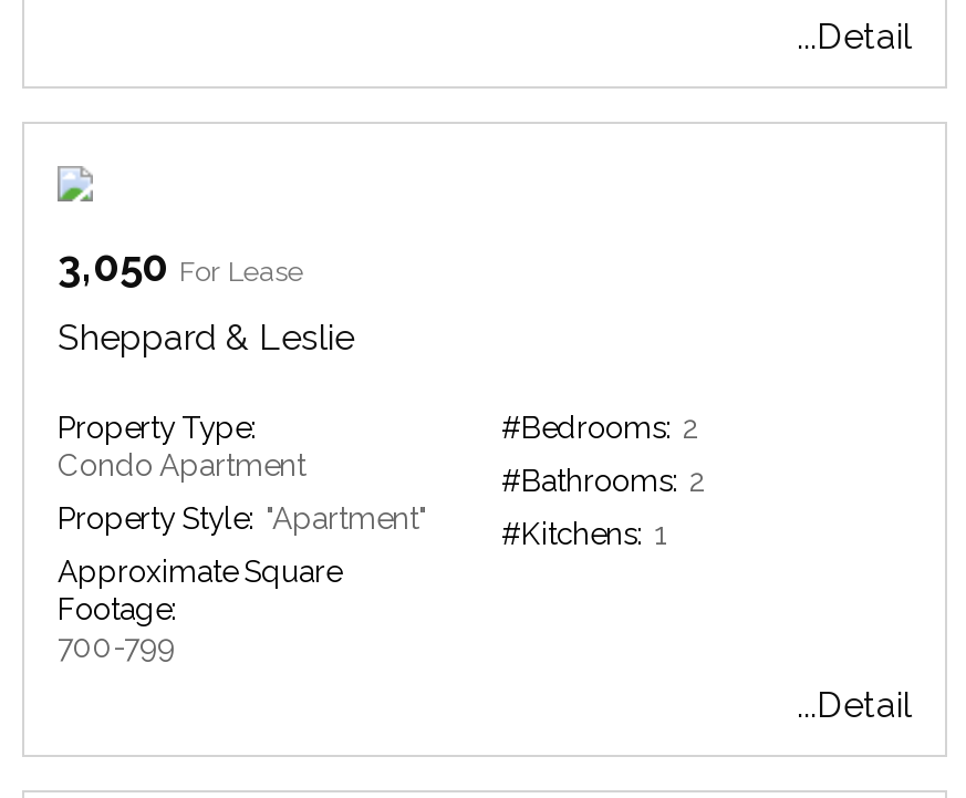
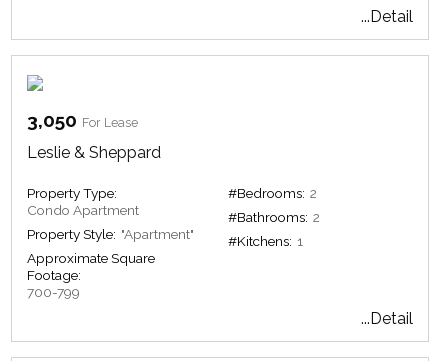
- Sheppard & Leslie
+ Leslie & Sheppard
